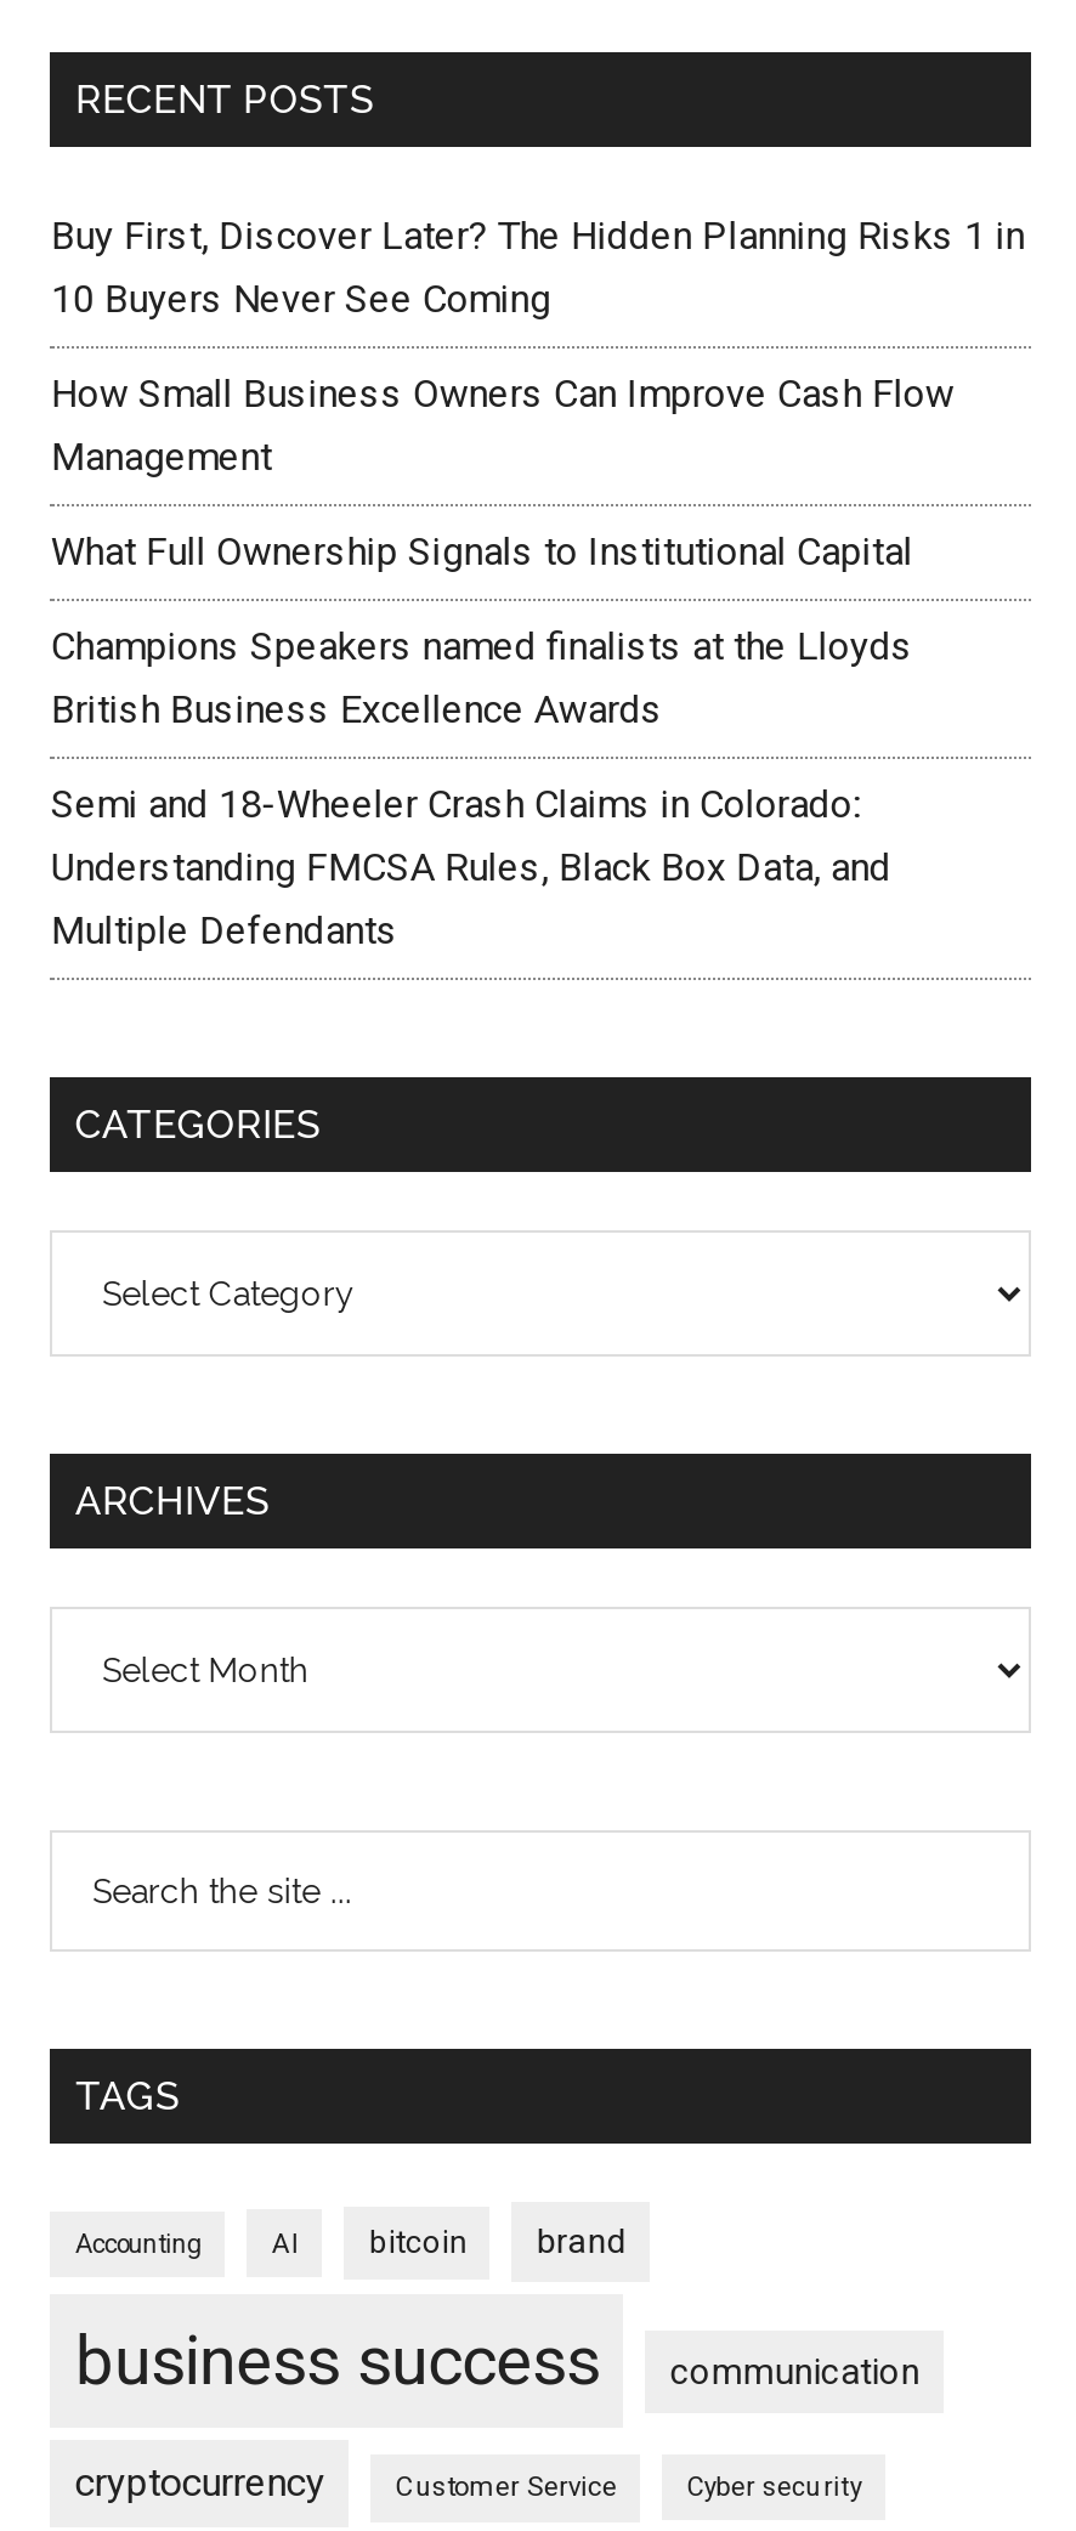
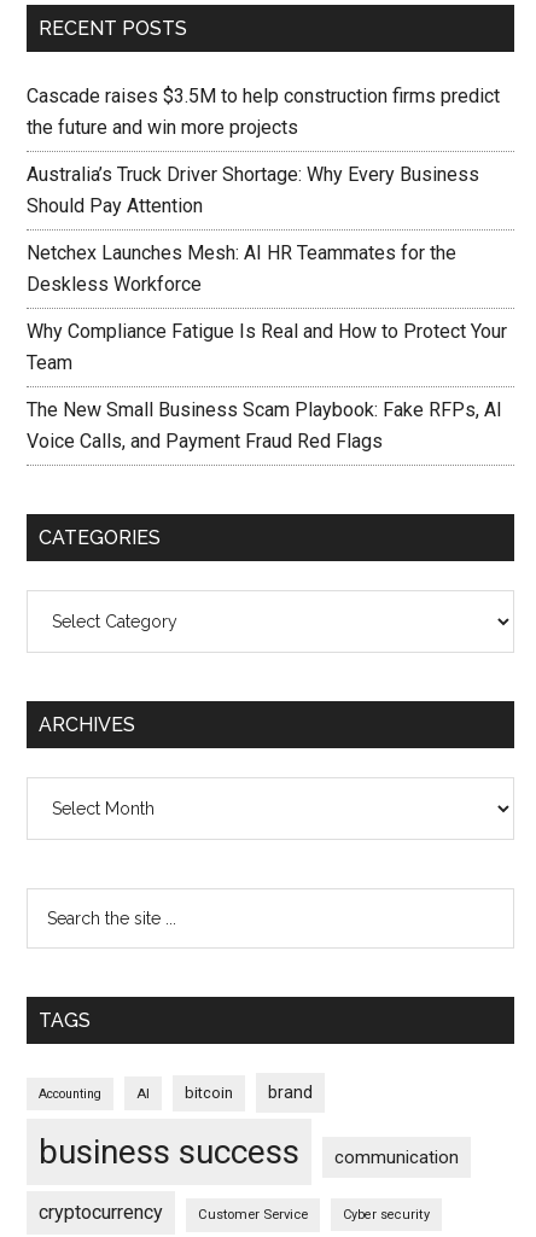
- Buy First, Discover Later? The Hidden Planning Risks 1 in
- 10 Buyers Never See Coming
+ Cascade raises $3.5M to help construction firms predict
+ the future and win more projects

- How Small Business Owners Can Improve Cash Flow
- Management
+ Australia’s Truck Driver Shortage: Why Every Business
+ Should Pay Attention

- What Full Ownership Signals to Institutional Capital
+ Netchex Launches Mesh: AI HR Teammates for the
+ Deskless Workforce

- Champions Speakers named finalists at the Lloyds
- British Business Excellence Awards
+ Why Compliance Fatigue Is Real and How to Protect Your
+ Team

- Semi and 18-Wheeler Crash Claims in Colorado:
- Understanding FMCSA Rules, Black Box Data, and
- Multiple Defendants
+ The New Small Business Scam Playbook: Fake RFPs, AI
+ Voice Calls, and Payment Fraud Red Flags
